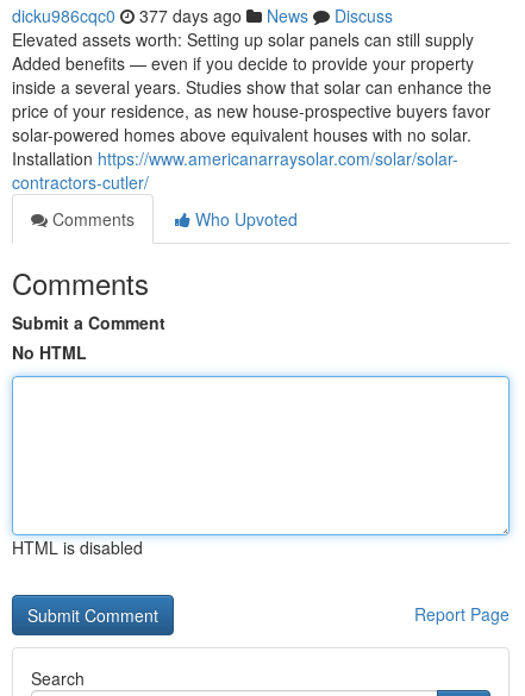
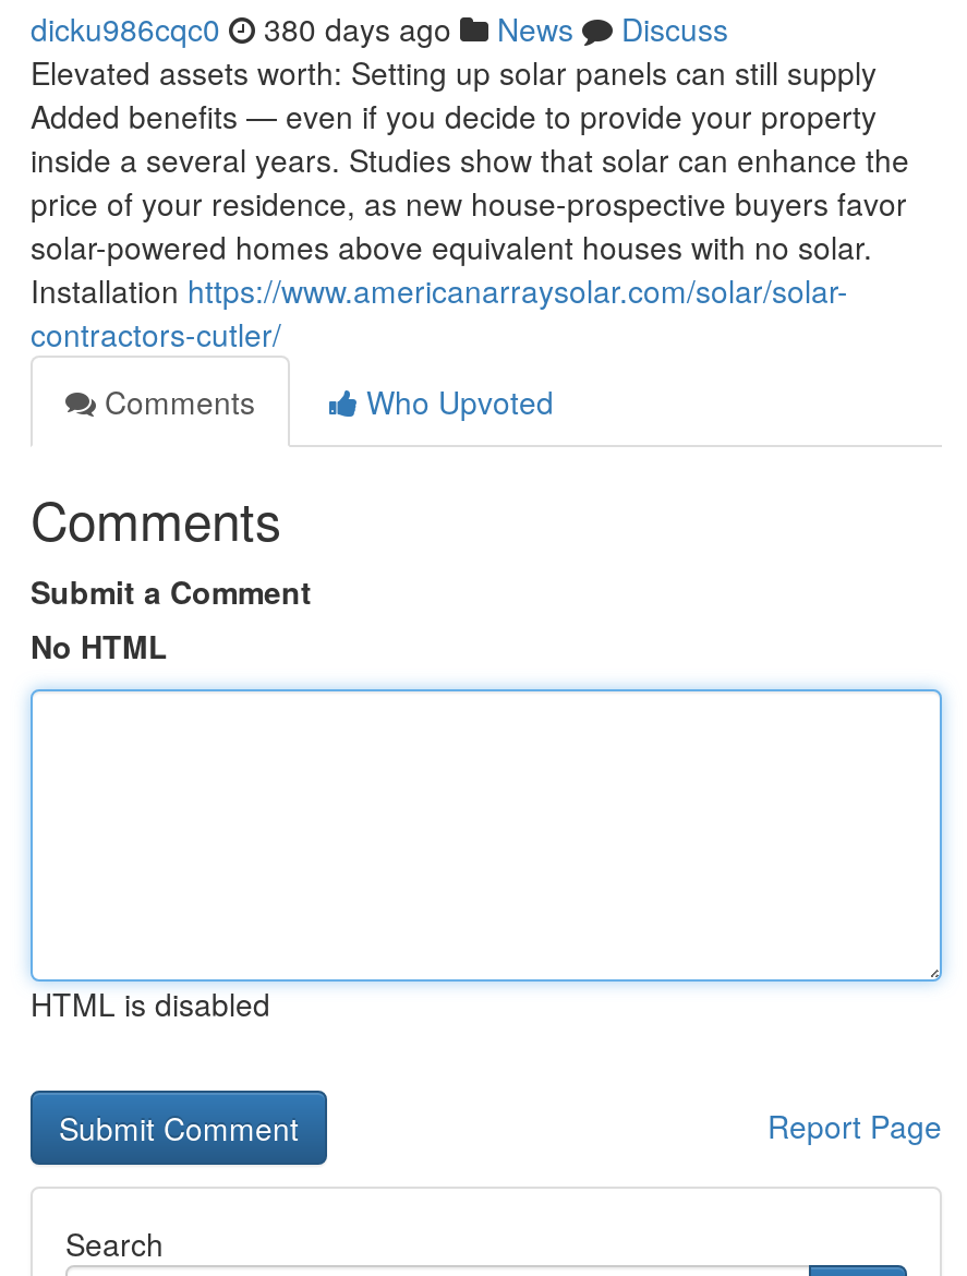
- dicku986cqc0 377 days ago News Discuss
+ dicku986cqc0 380 days ago News Discuss
